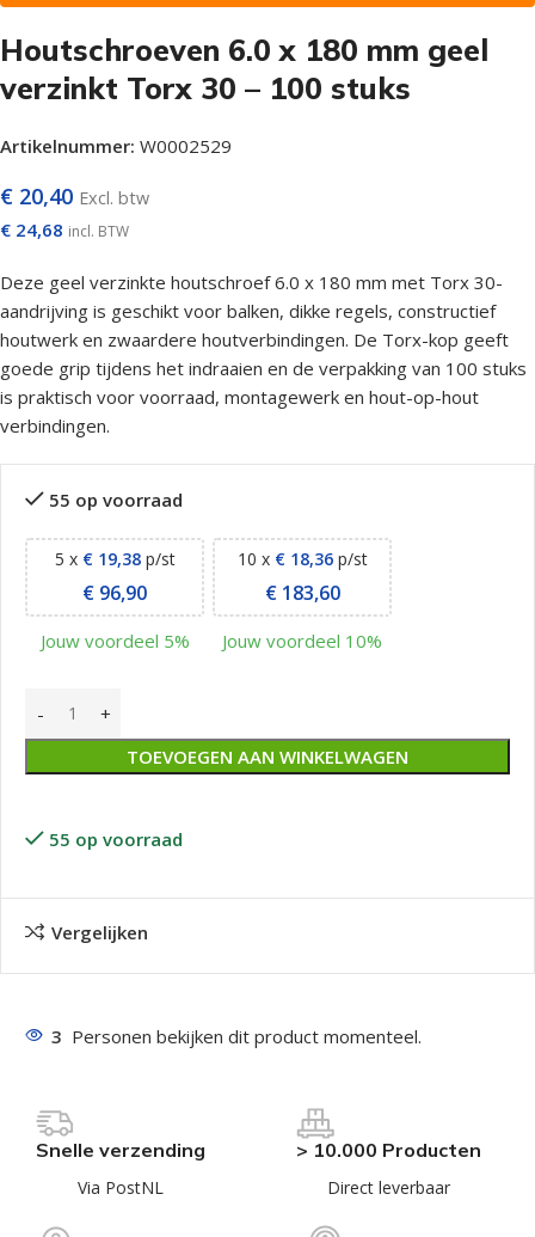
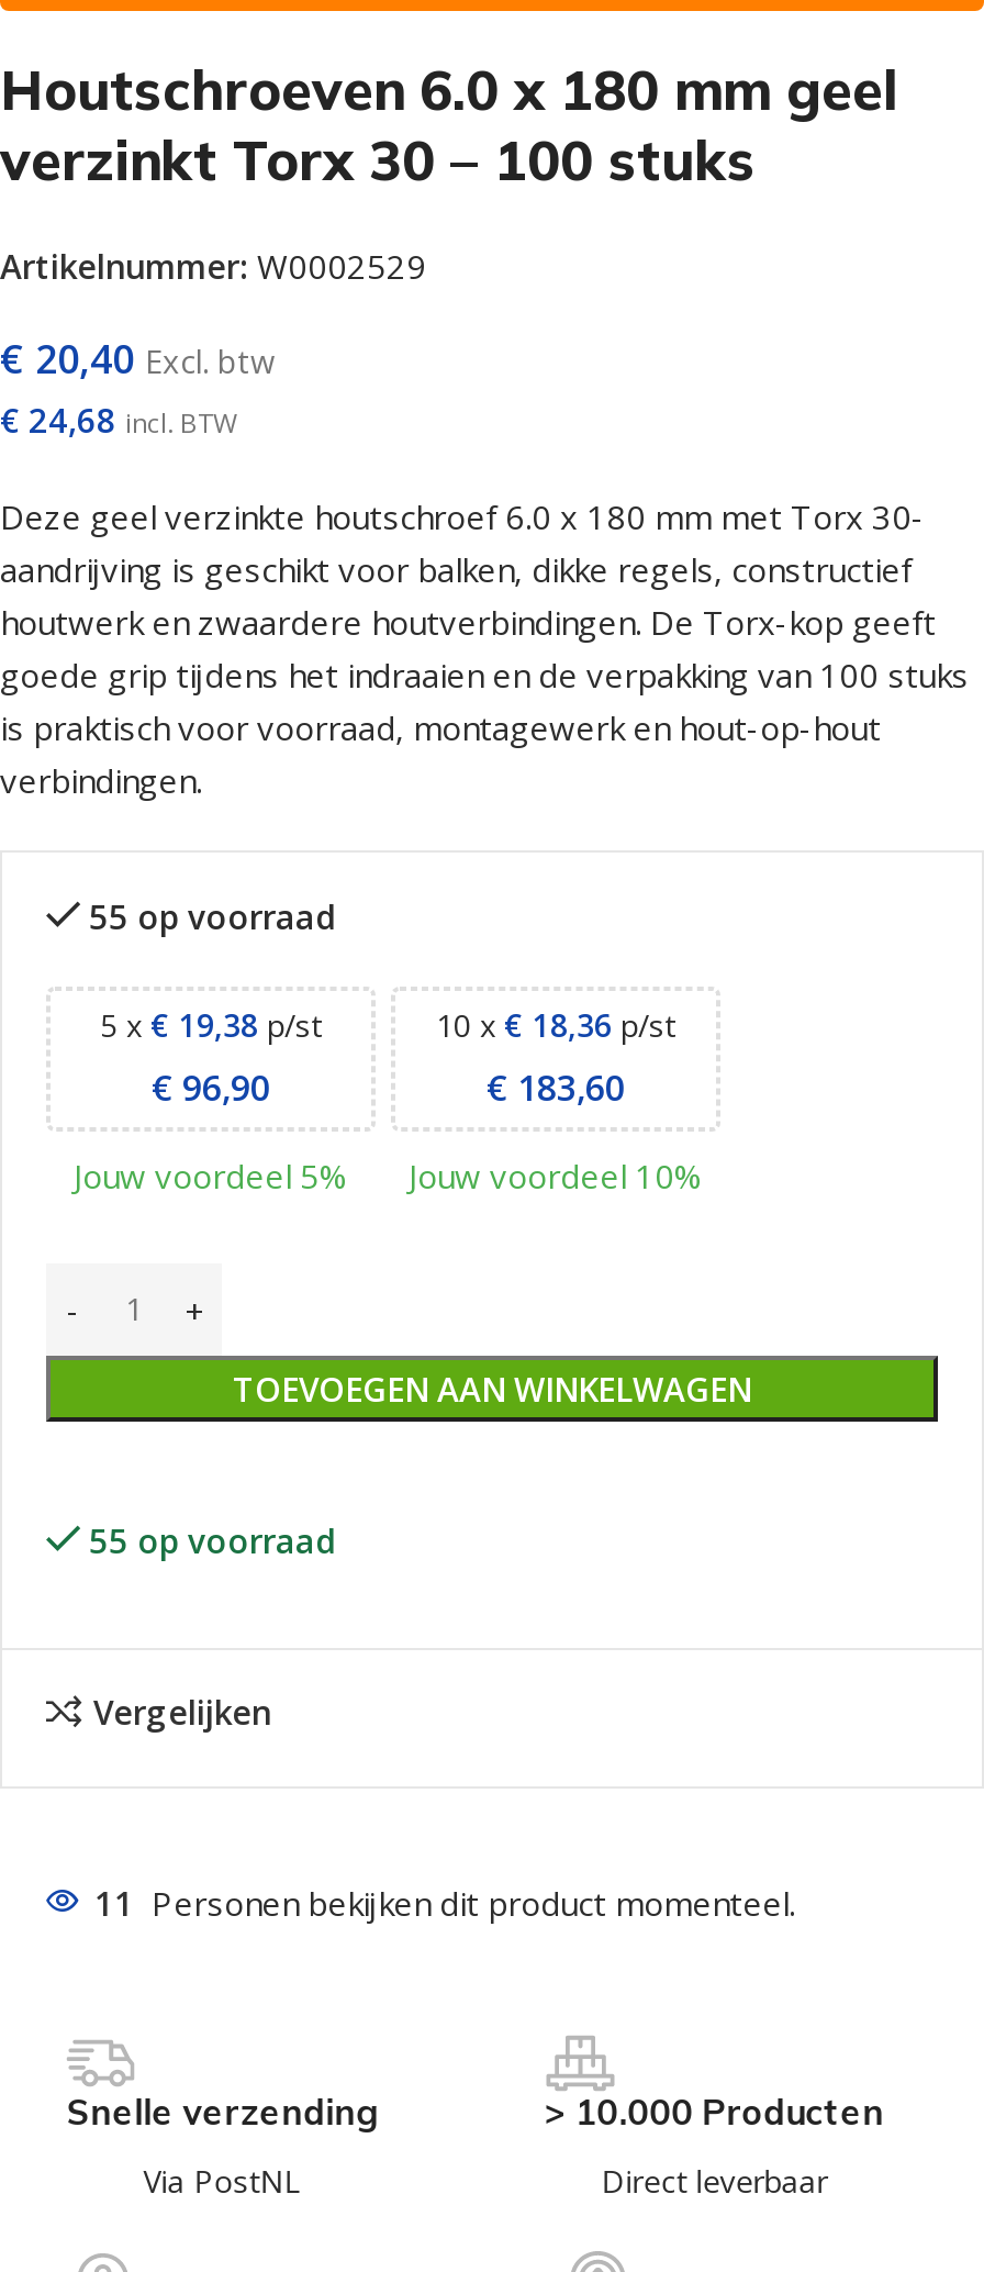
- 3 Personen bekijken dit product momenteel.
+ 11 Personen bekijken dit product momenteel.
